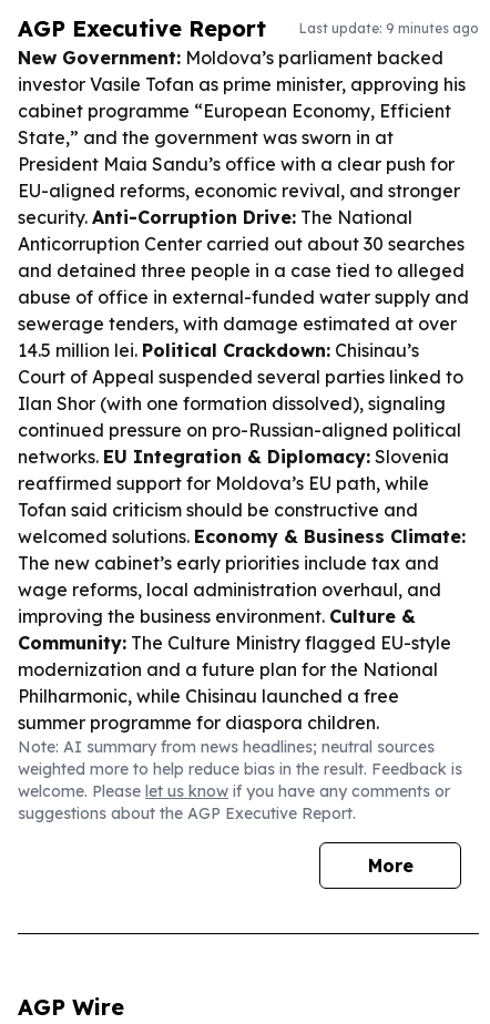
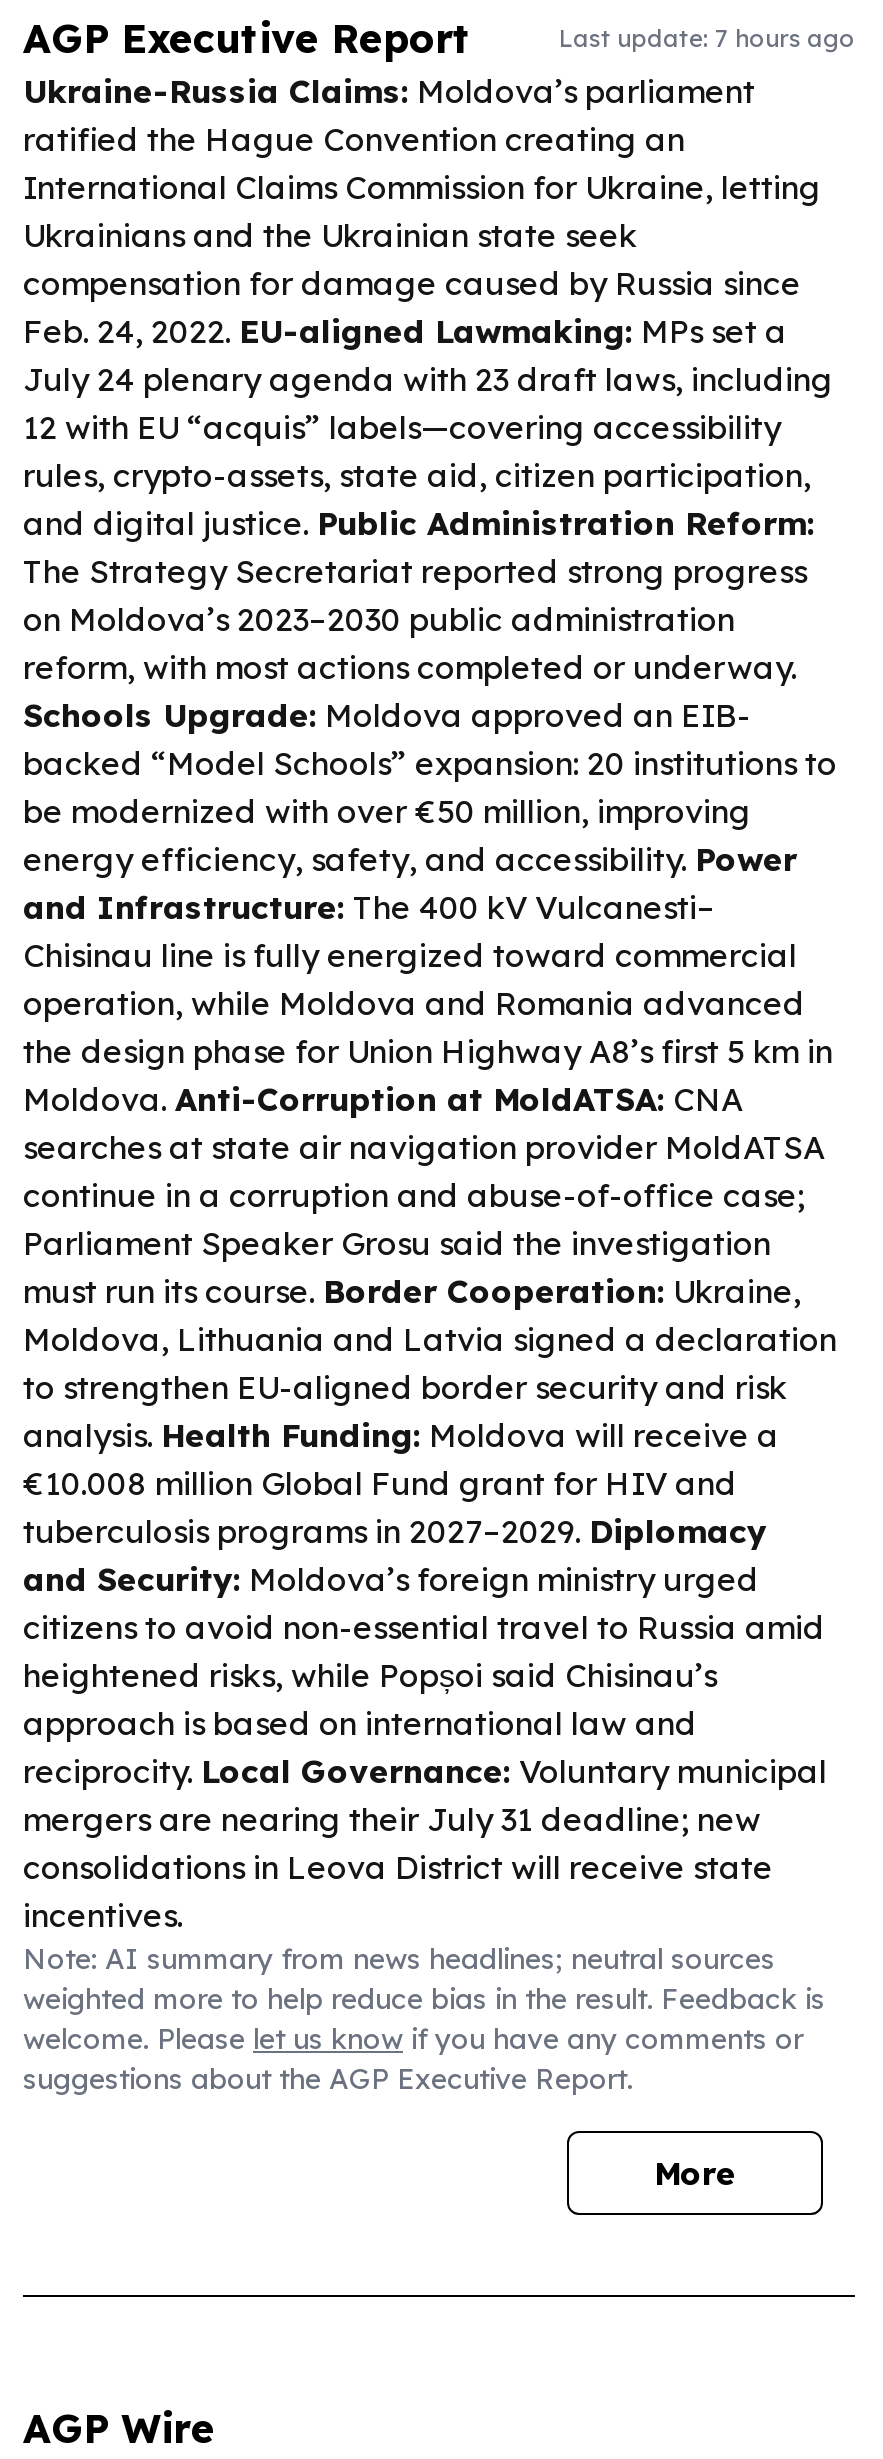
- Last update: 9 minutes ago
- New Government: Moldova’s parliament backed
- investor Vasile Tofan as prime minister, approving his
- cabinet programme “European Economy, Efficient
- State,” and the government was sworn in at
- President Maia Sandu’s office with a clear push for
- EU-aligned reforms, economic revival, and stronger
- security. Anti-Corruption Drive: The National
- Anticorruption Center carried out about 30 searches
- and detained three people in a case tied to alleged
- abuse of office in external-funded water supply and
- sewerage tenders, with damage estimated at over
- 14.5 million lei. Political Crackdown: Chisinau’s
- Court of Appeal suspended several parties linked to
- Ilan Shor (with one formation dissolved), signaling
- continued pressure on pro-Russian-aligned political
- networks. EU Integration & Diplomacy: Slovenia
- reaffirmed support for Moldova’s EU path, while
- Tofan said criticism should be constructive and
- welcomed solutions. Economy & Business Climate:
- The new cabinet’s early priorities include tax and
- wage reforms, local administration overhaul, and
- improving the business environment. Culture &
- Community: The Culture Ministry flagged EU-style
- modernization and a future plan for the National
- Philharmonic, while Chisinau launched a free
- summer programme for diaspora children.
+ Last update: 7 hours ago
+ Ukraine-Russia Claims: Moldova’s parliament
+ ratified the Hague Convention creating an
+ International Claims Commission for Ukraine, letting
+ Ukrainians and the Ukrainian state seek
+ compensation for damage caused by Russia since
+ Feb. 24, 2022. EU-aligned Lawmaking: MPs set a
+ July 24 plenary agenda with 23 draft laws, including
+ 12 with EU “acquis” labels—covering accessibility
+ rules, crypto-assets, state aid, citizen participation,
+ and digital justice. Public Administration Reform:
+ The Strategy Secretariat reported strong progress
+ on Moldova’s 2023–2030 public administration
+ reform, with most actions completed or underway.
+ Schools Upgrade: Moldova approved an EIB-
+ backed “Model Schools” expansion: 20 institutions to
+ be modernized with over €50 million, improving
+ energy efficiency, safety, and accessibility. Power
+ and Infrastructure: The 400 kV Vulcanesti–
+ Chisinau line is fully energized toward commercial
+ operation, while Moldova and Romania advanced
+ the design phase for Union Highway A8’s first 5 km in
+ Moldova. Anti-Corruption at MoldATSA: CNA
+ searches at state air navigation provider MoldATSA
+ continue in a corruption and abuse-of-office case;
+ Parliament Speaker Grosu said the investigation
+ must run its course. Border Cooperation: Ukraine,
+ Moldova, Lithuania and Latvia signed a declaration
+ to strengthen EU-aligned border security and risk
+ analysis. Health Funding: Moldova will receive a
+ €10.008 million Global Fund grant for HIV and
+ tuberculosis programs in 2027–2029. Diplomacy
+ and Security: Moldova’s foreign ministry urged
+ citizens to avoid non-essential travel to Russia amid
+ heightened risks, while Popșoi said Chisinau’s
+ approach is based on international law and
+ reciprocity. Local Governance: Voluntary municipal
+ mergers are nearing their July 31 deadline; new
+ consolidations in Leova District will receive state
+ incentives.
